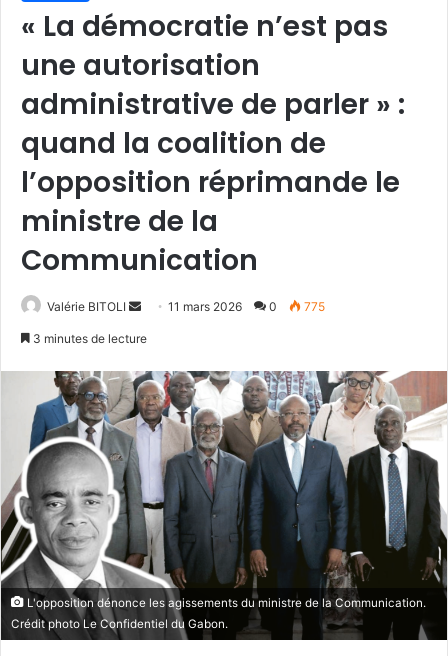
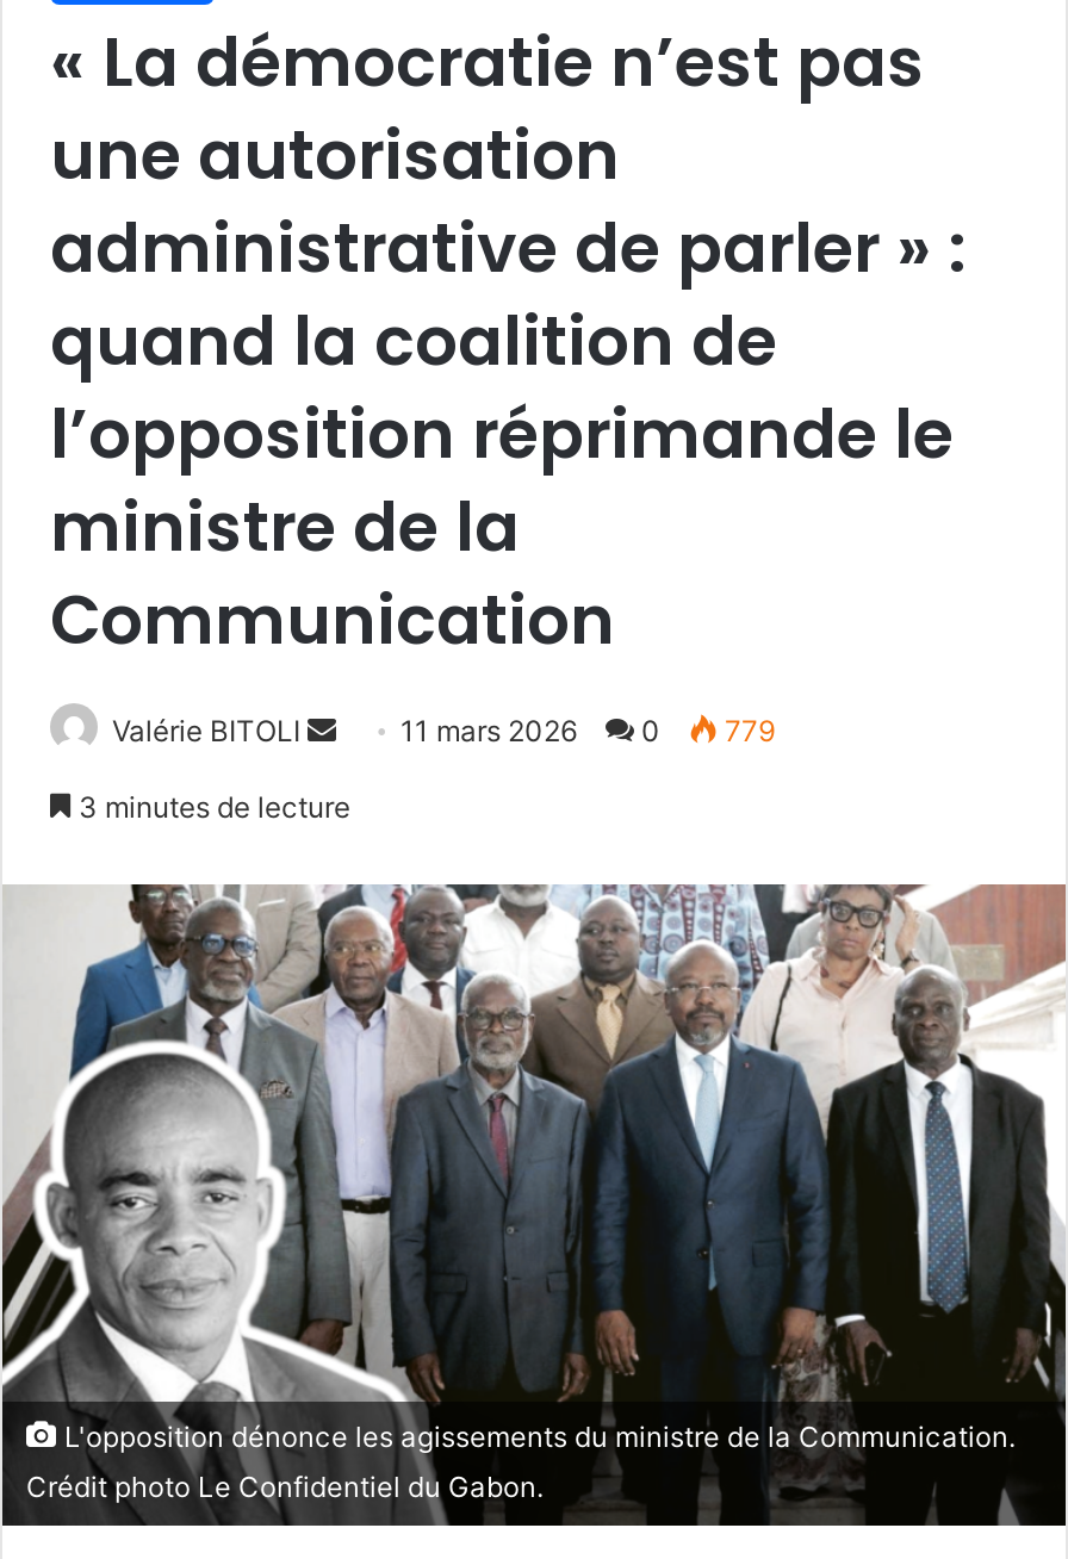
- 775
+ 779
